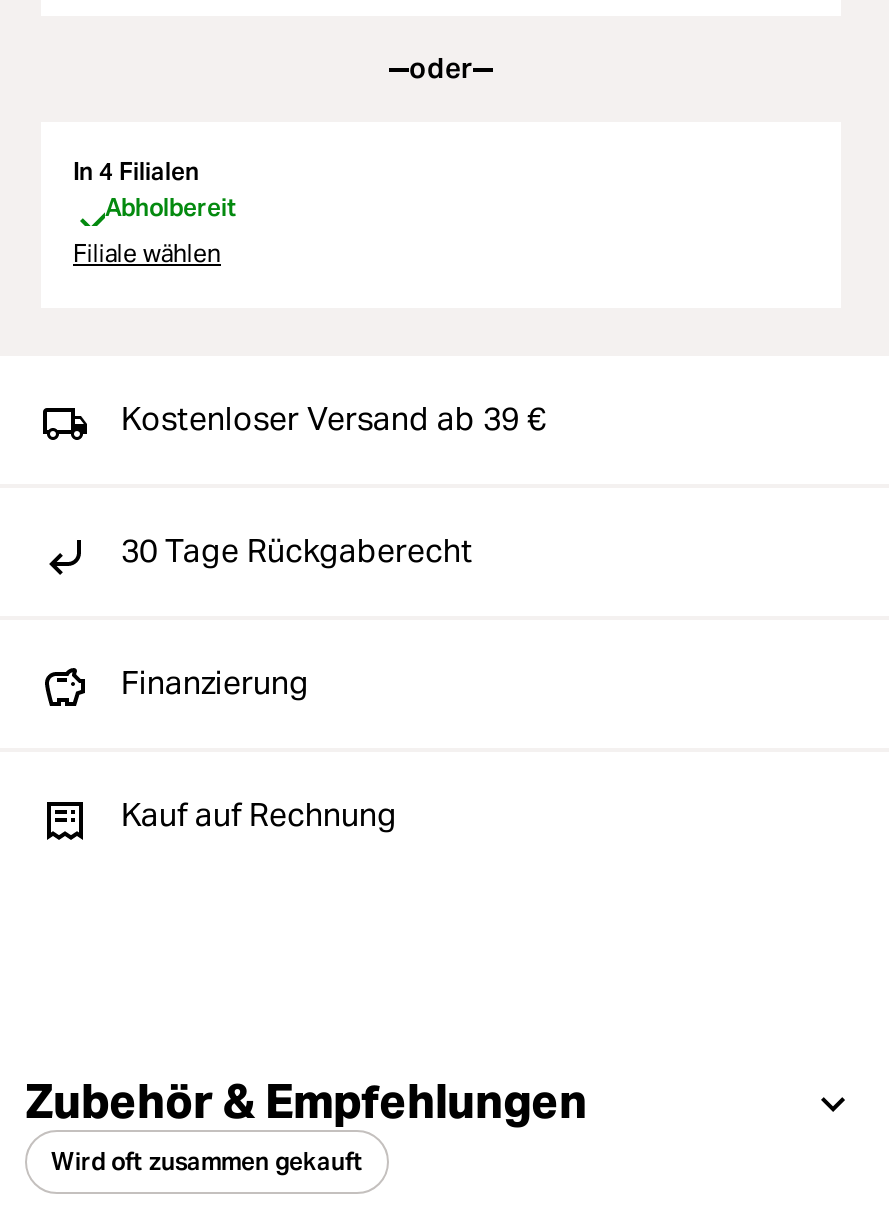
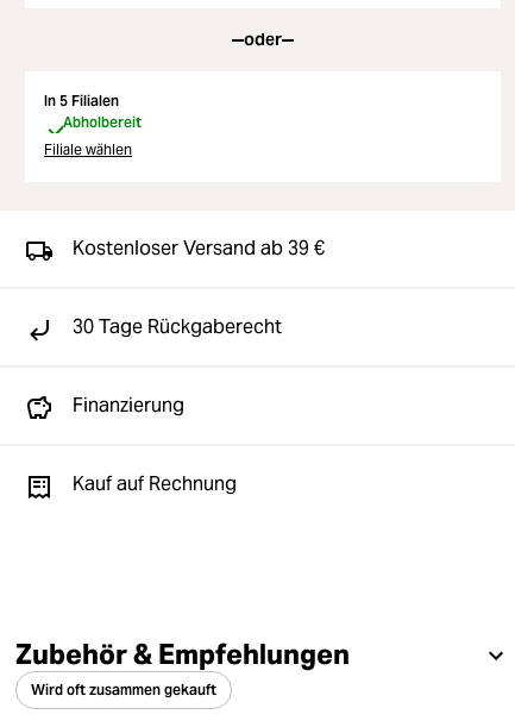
- In 4 Filialen
+ In 5 Filialen
